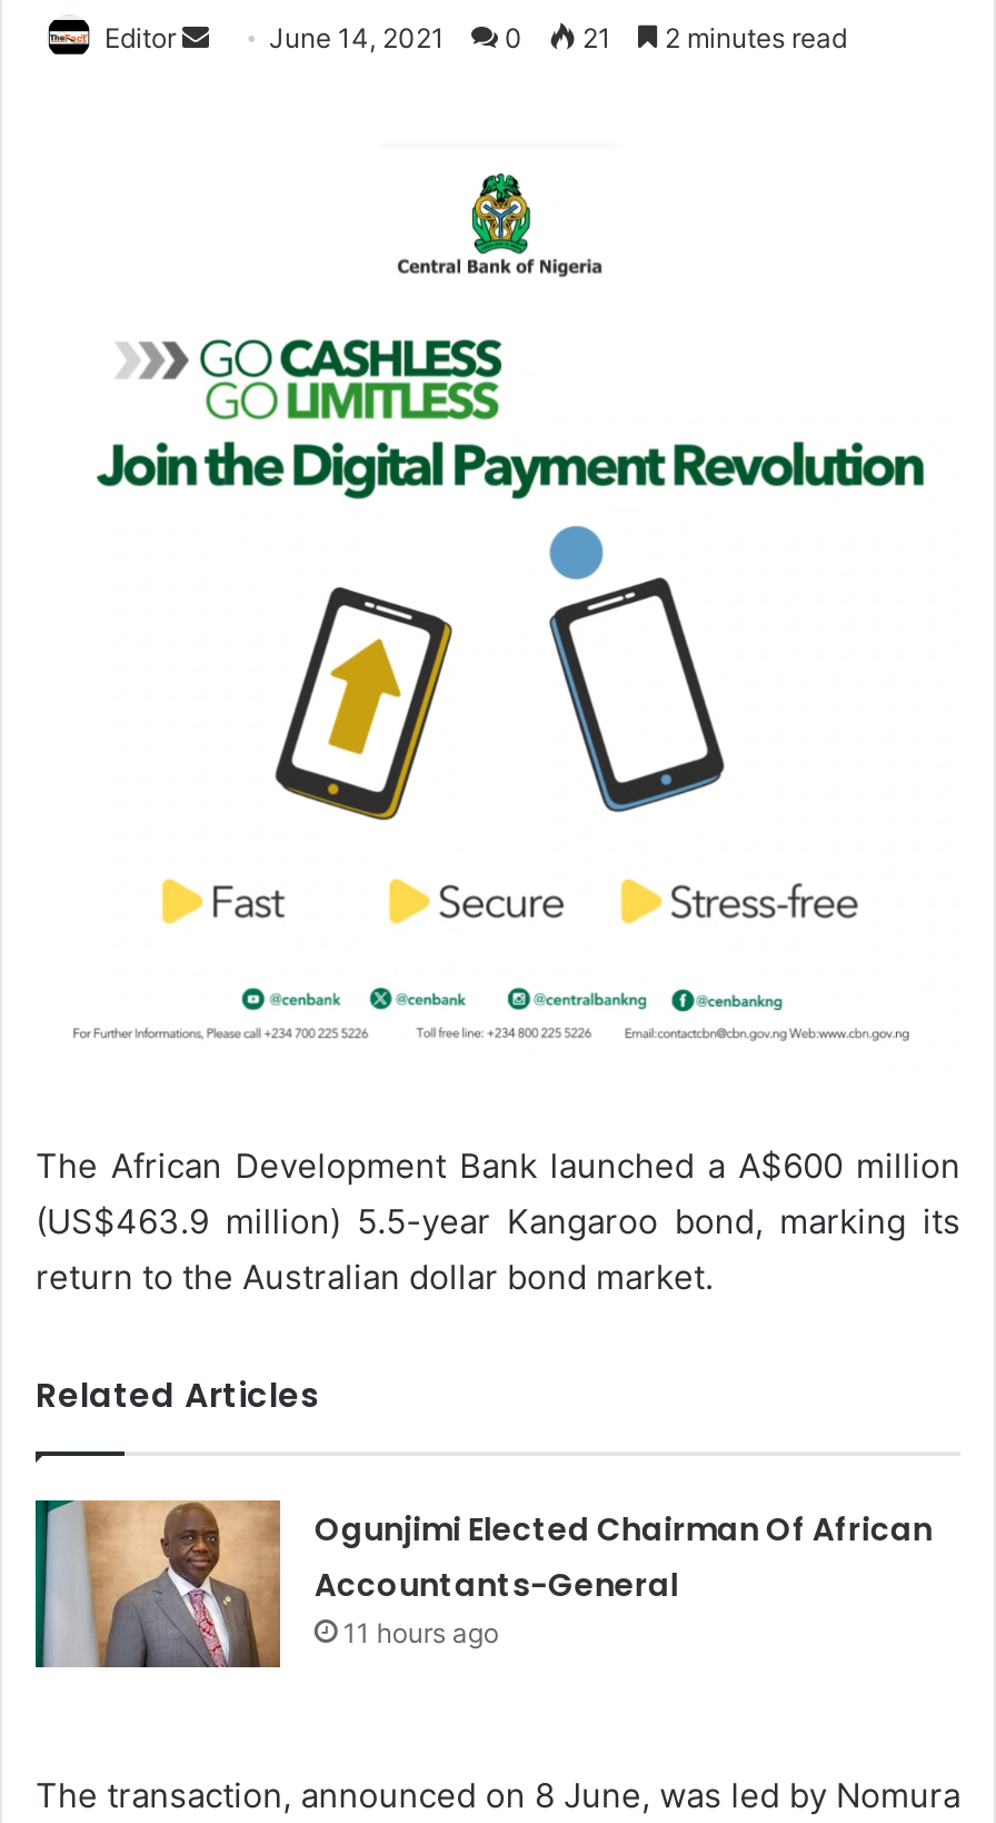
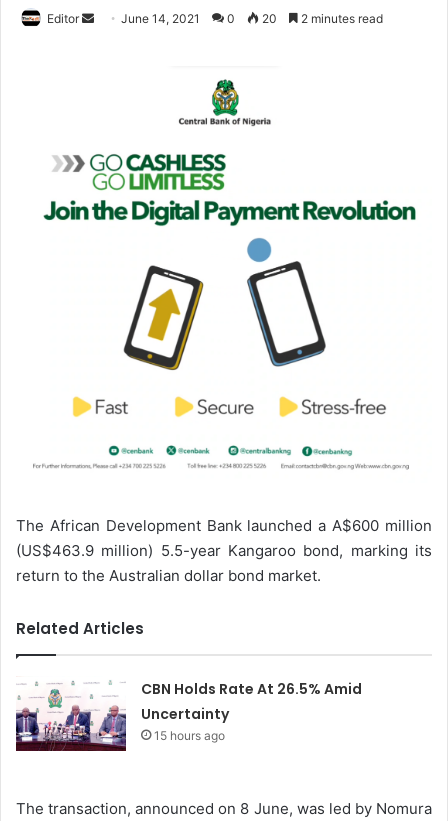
- 21
+ 20

- [image]
- Ogunjimi Elected Chairman Of African
- Accountants-General
- 11 hours ago
+ [image]
+ CBN Holds Rate At 26.5% Amid
+ Uncertainty
+ 15 hours ago
